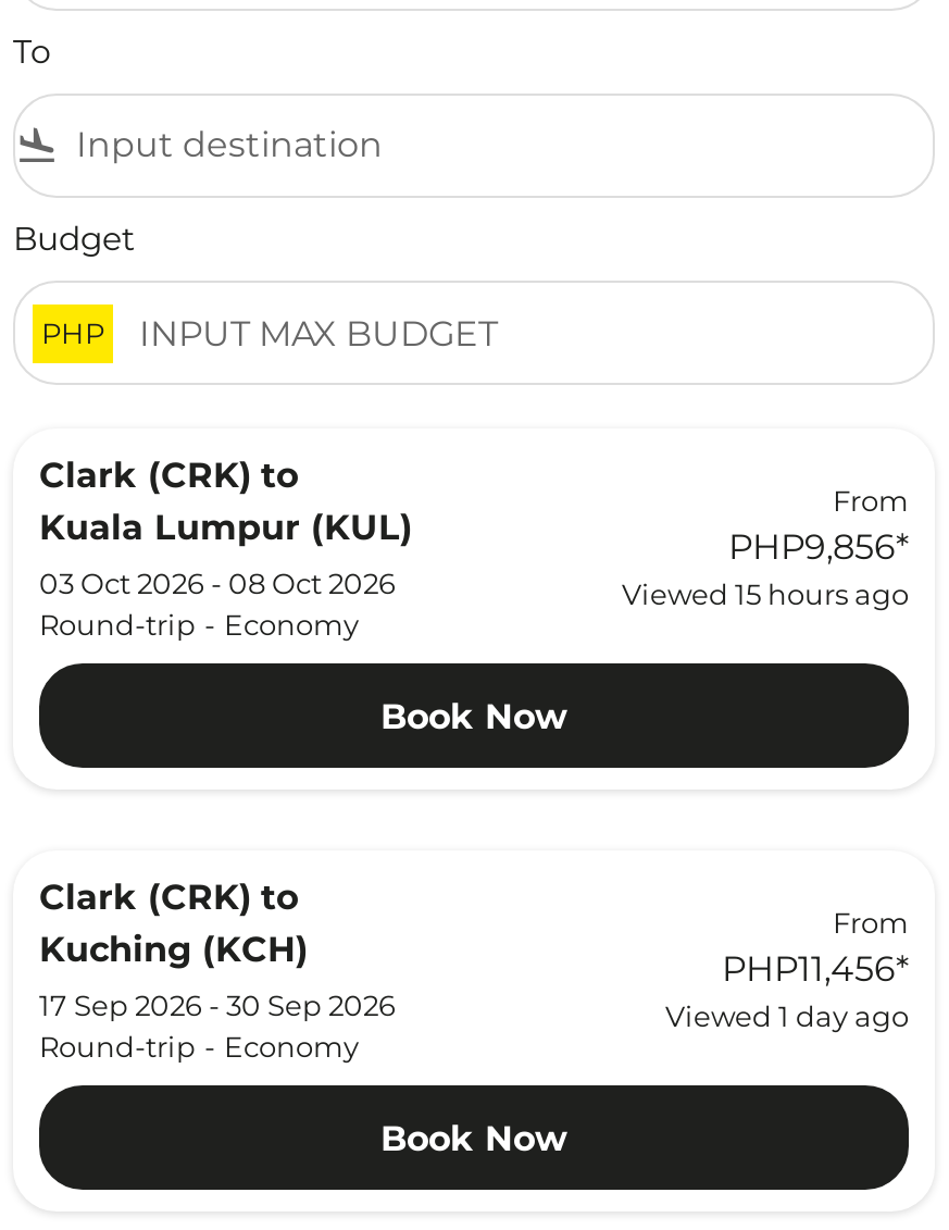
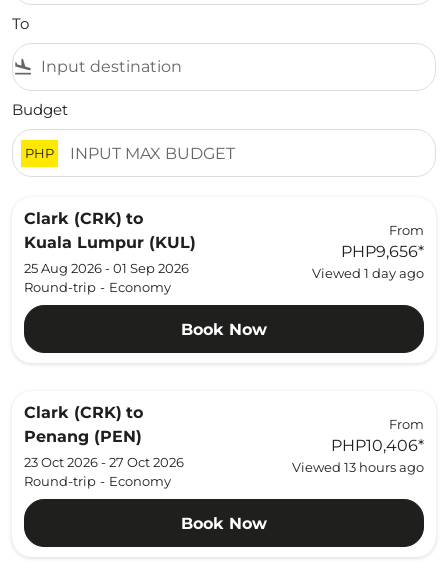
- PHP9,856*
- Viewed 15 hours ago
+ PHP9,656*

- 03 Oct 2026 - 08 Oct 2026
+ 25 Aug 2026 - 01 Sep 2026

- Kuching (KCH)
- 17 Sep 2026 - 30 Sep 2026
+ Penang (PEN)
+ 23 Oct 2026 - 27 Oct 2026

- PHP11,456*
+ PHP10,406*
+ Viewed 13 hours ago

moved up: Viewed 1 day ago
